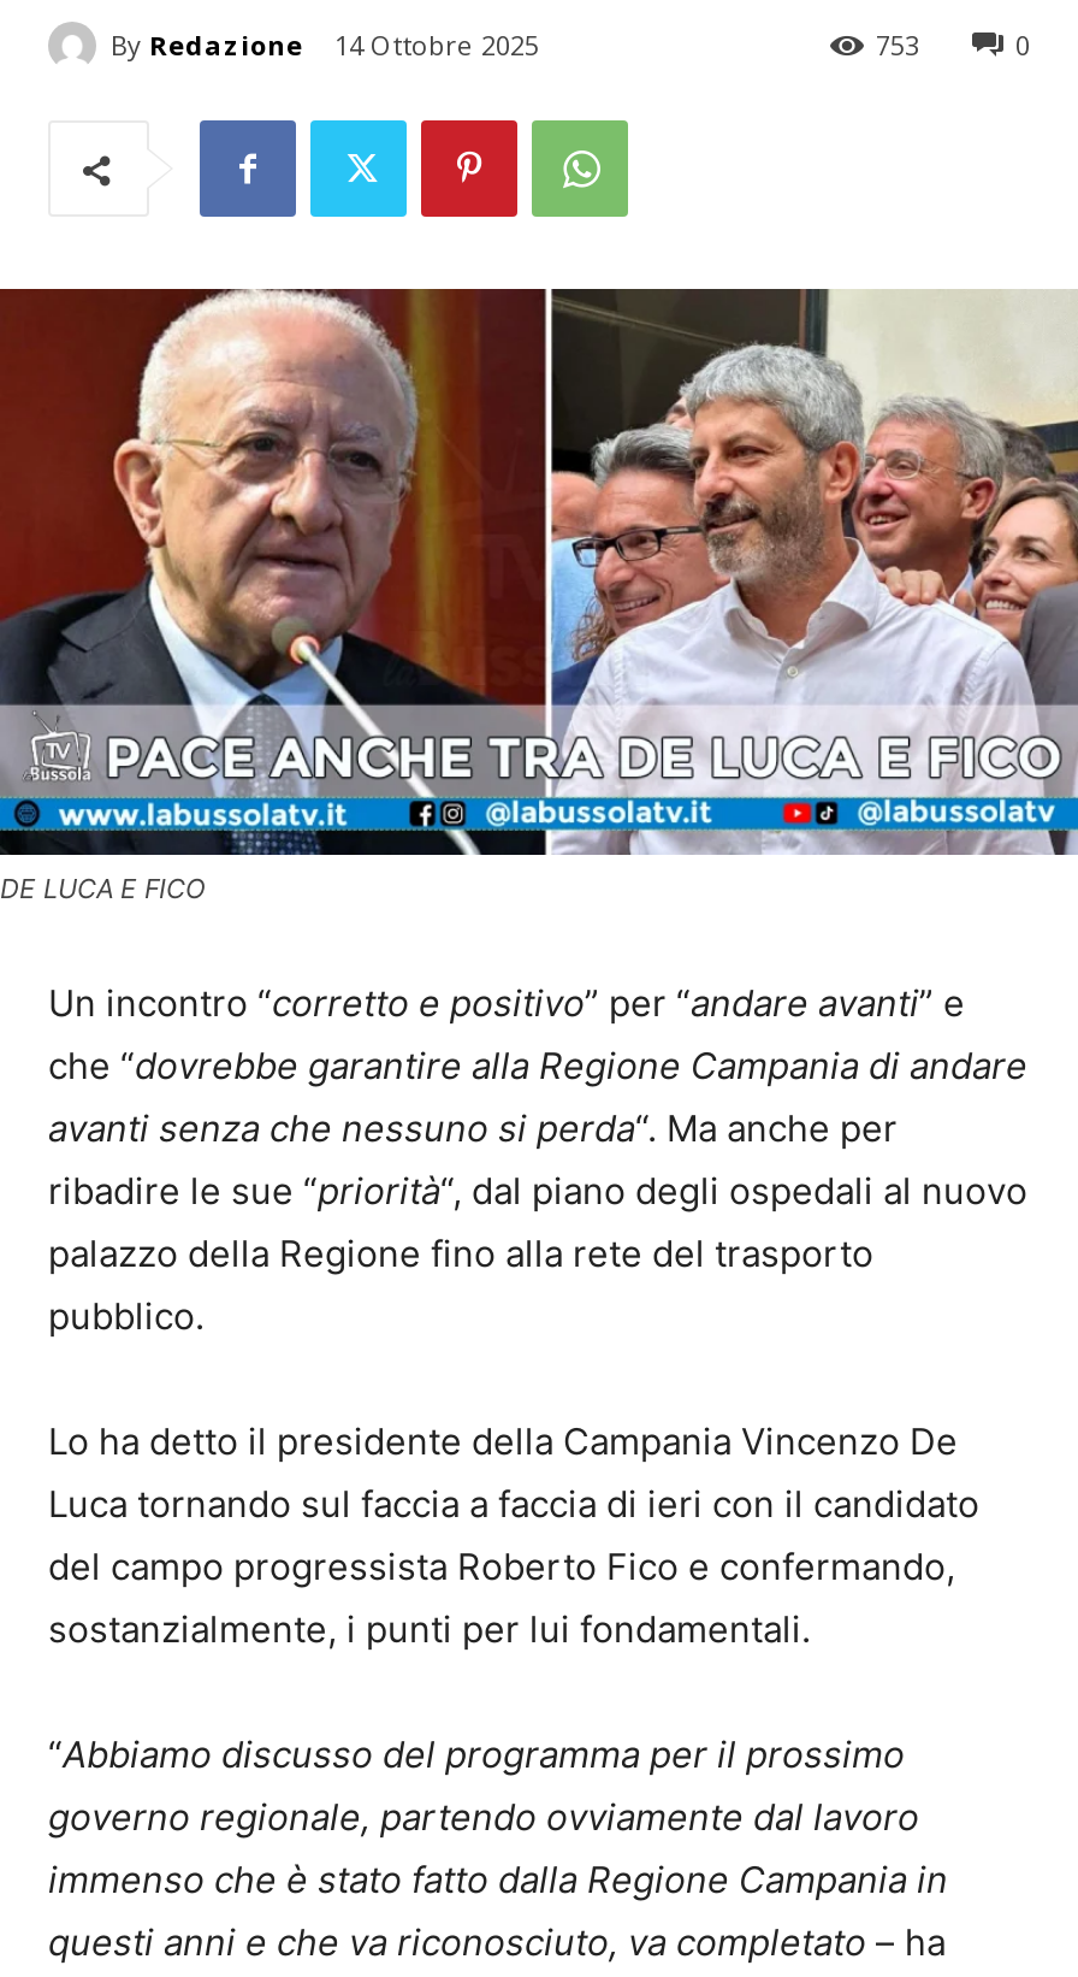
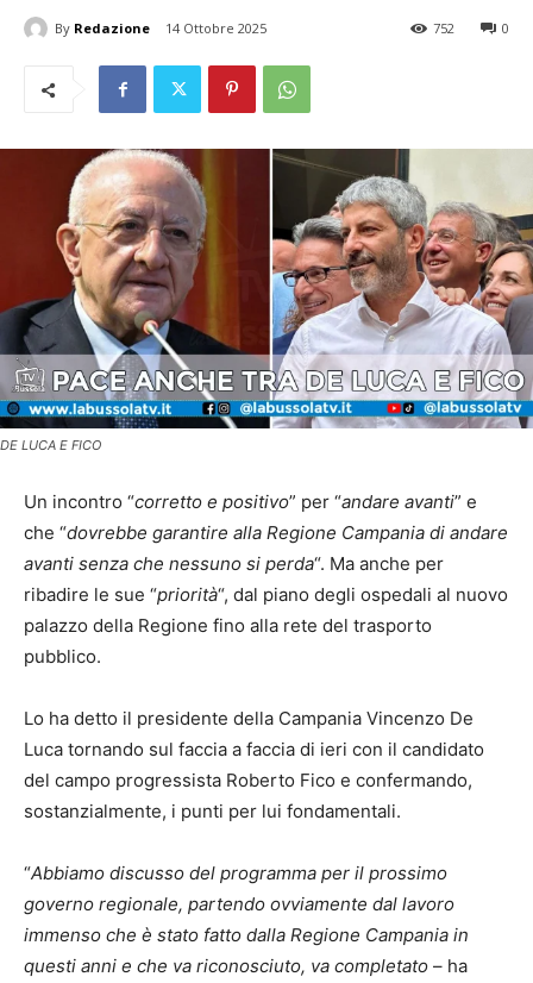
- 753
+ 752
